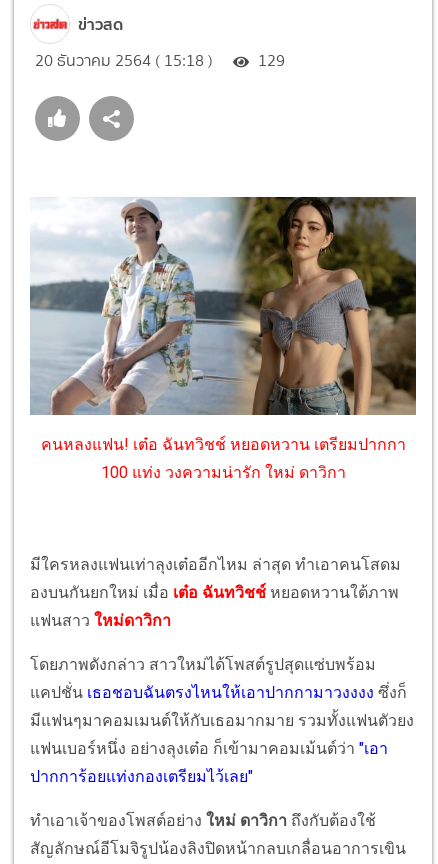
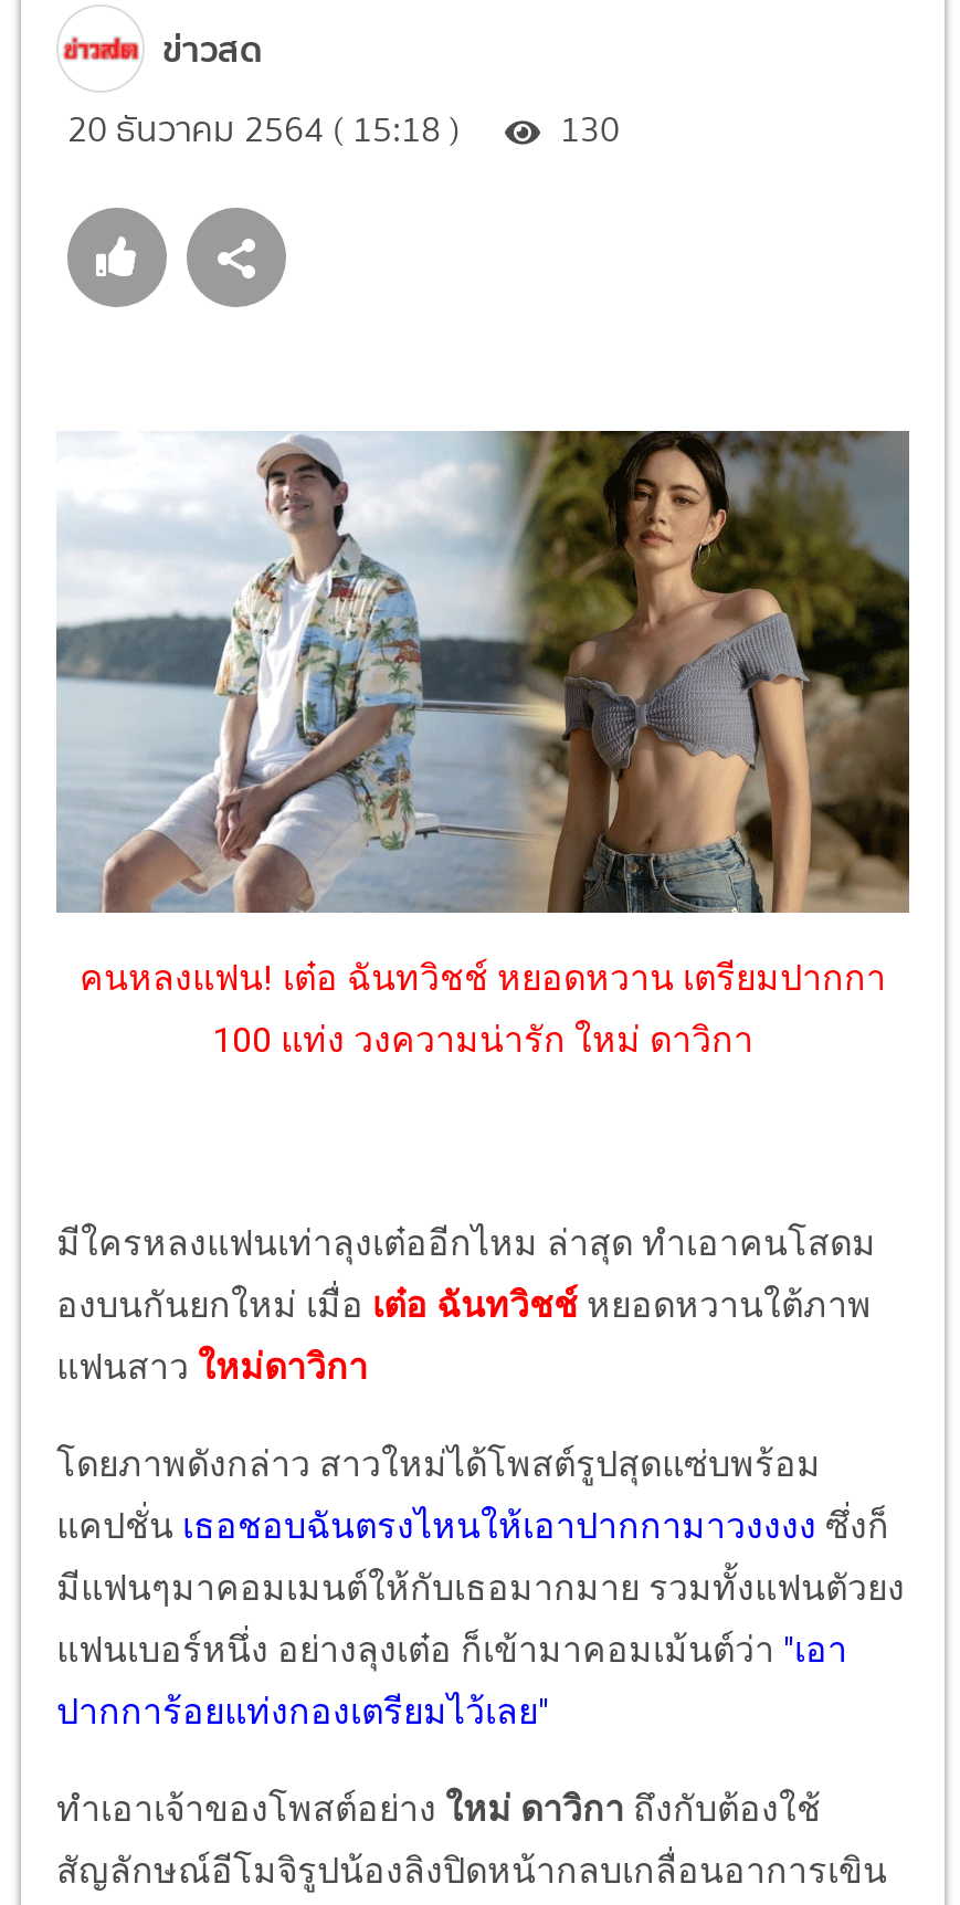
- 20 ธันวาคม 2564 ( 15:18 ) 129
+ 20 ธันวาคม 2564 ( 15:18 ) 130
